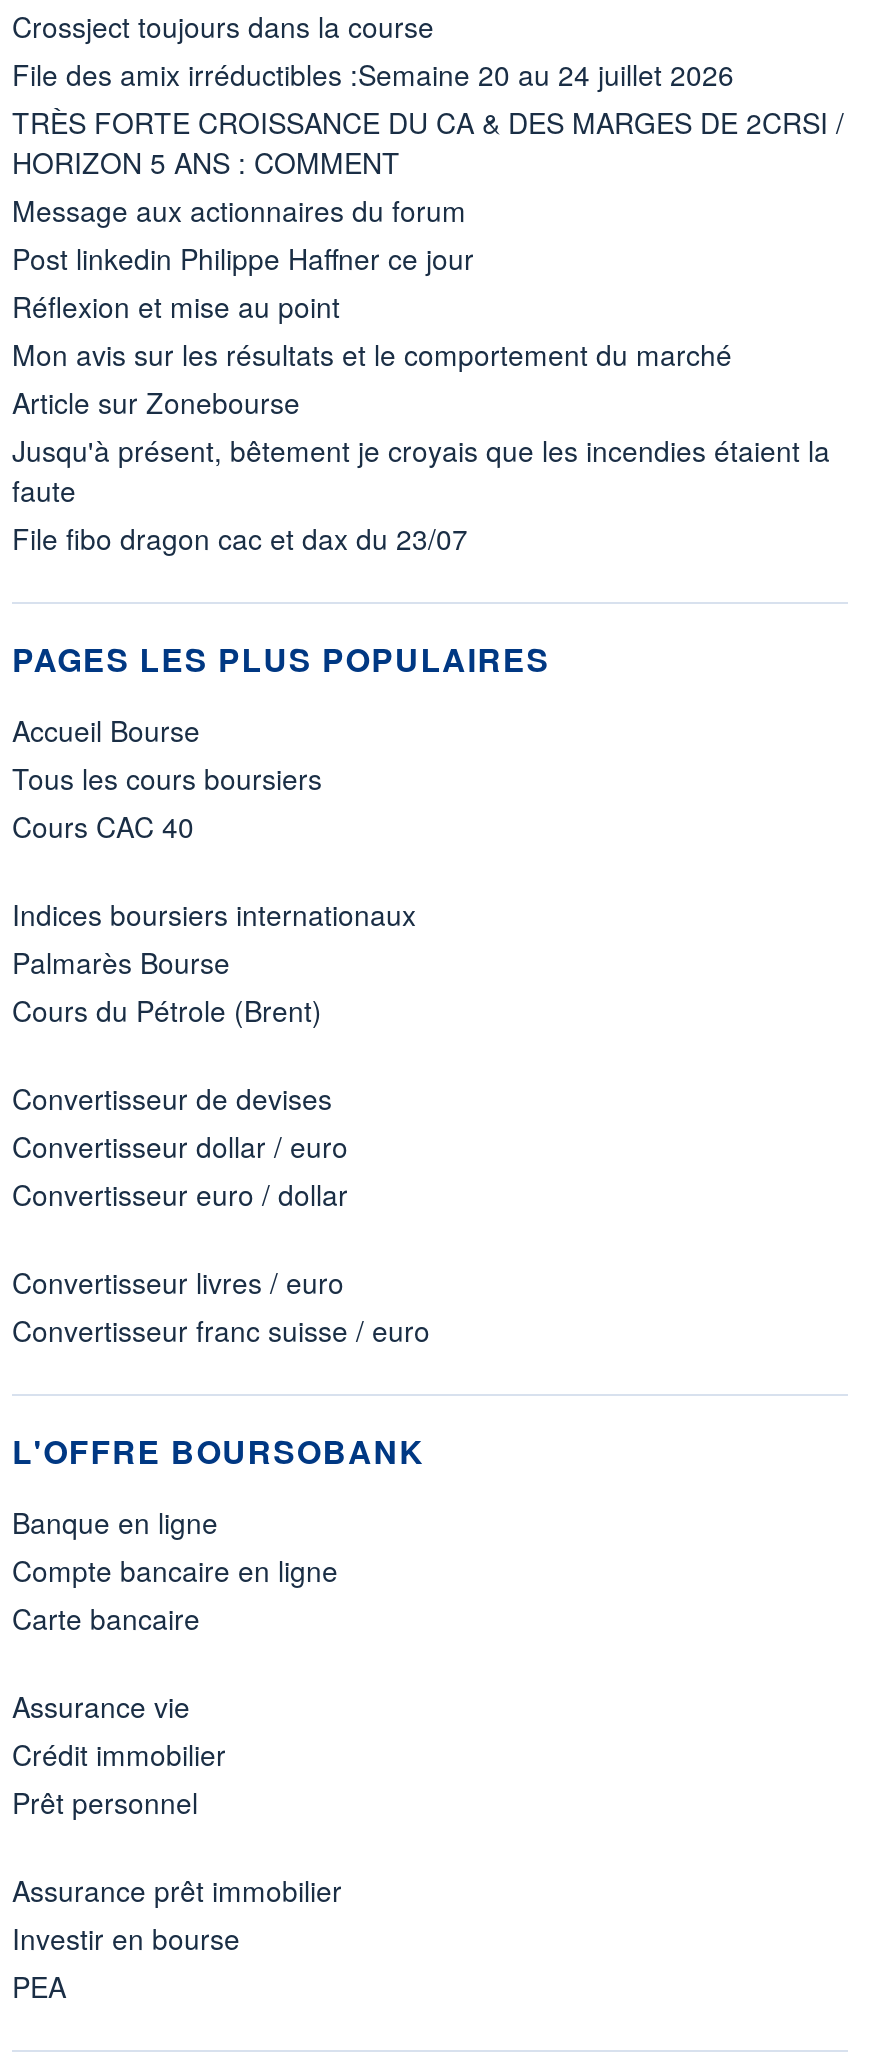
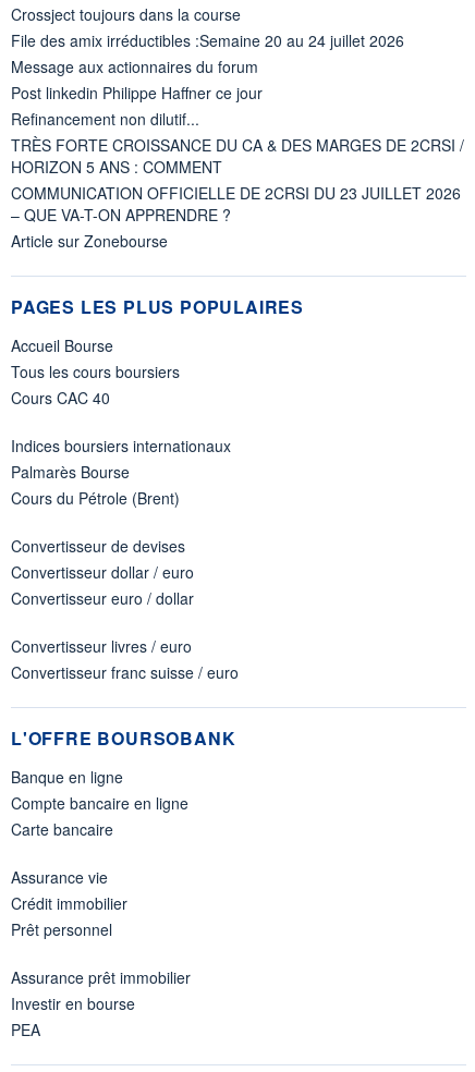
moved down: TRÈS FORTE CROISSANCE DU CA & DES MARGES DE 2CRSI / | HORIZON 5 ANS : COMMENT

- Réflexion et mise au point
- Mon avis sur les résultats et le comportement du marché
+ Refinancement non dilutif...
+ COMMUNICATION OFFICIELLE DE 2CRSI DU 23 JUILLET 2026
+ – QUE VA-T-ON APPRENDRE ?

moved down: Article sur Zonebourse

- Jusqu'à présent, bêtement je croyais que les incendies étaient la
- faute
- File fibo dragon cac et dax du 23/07
